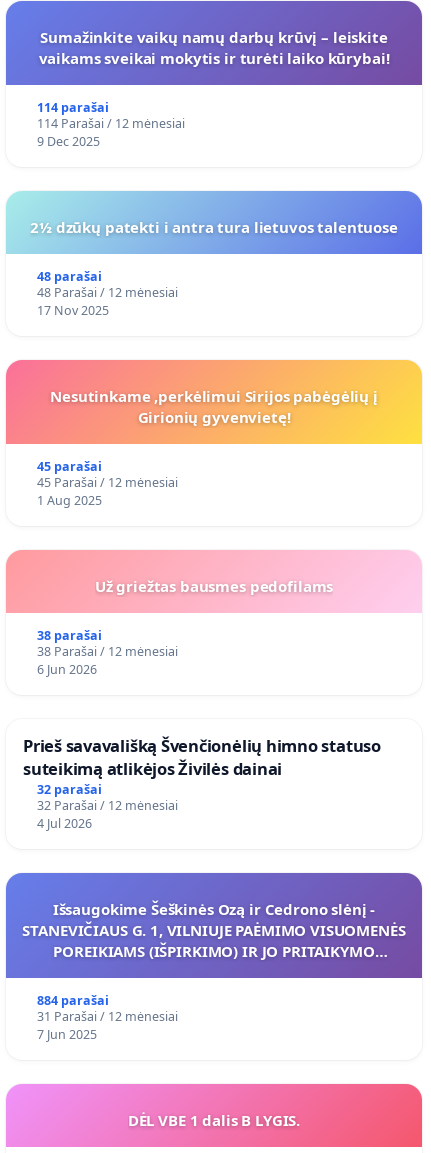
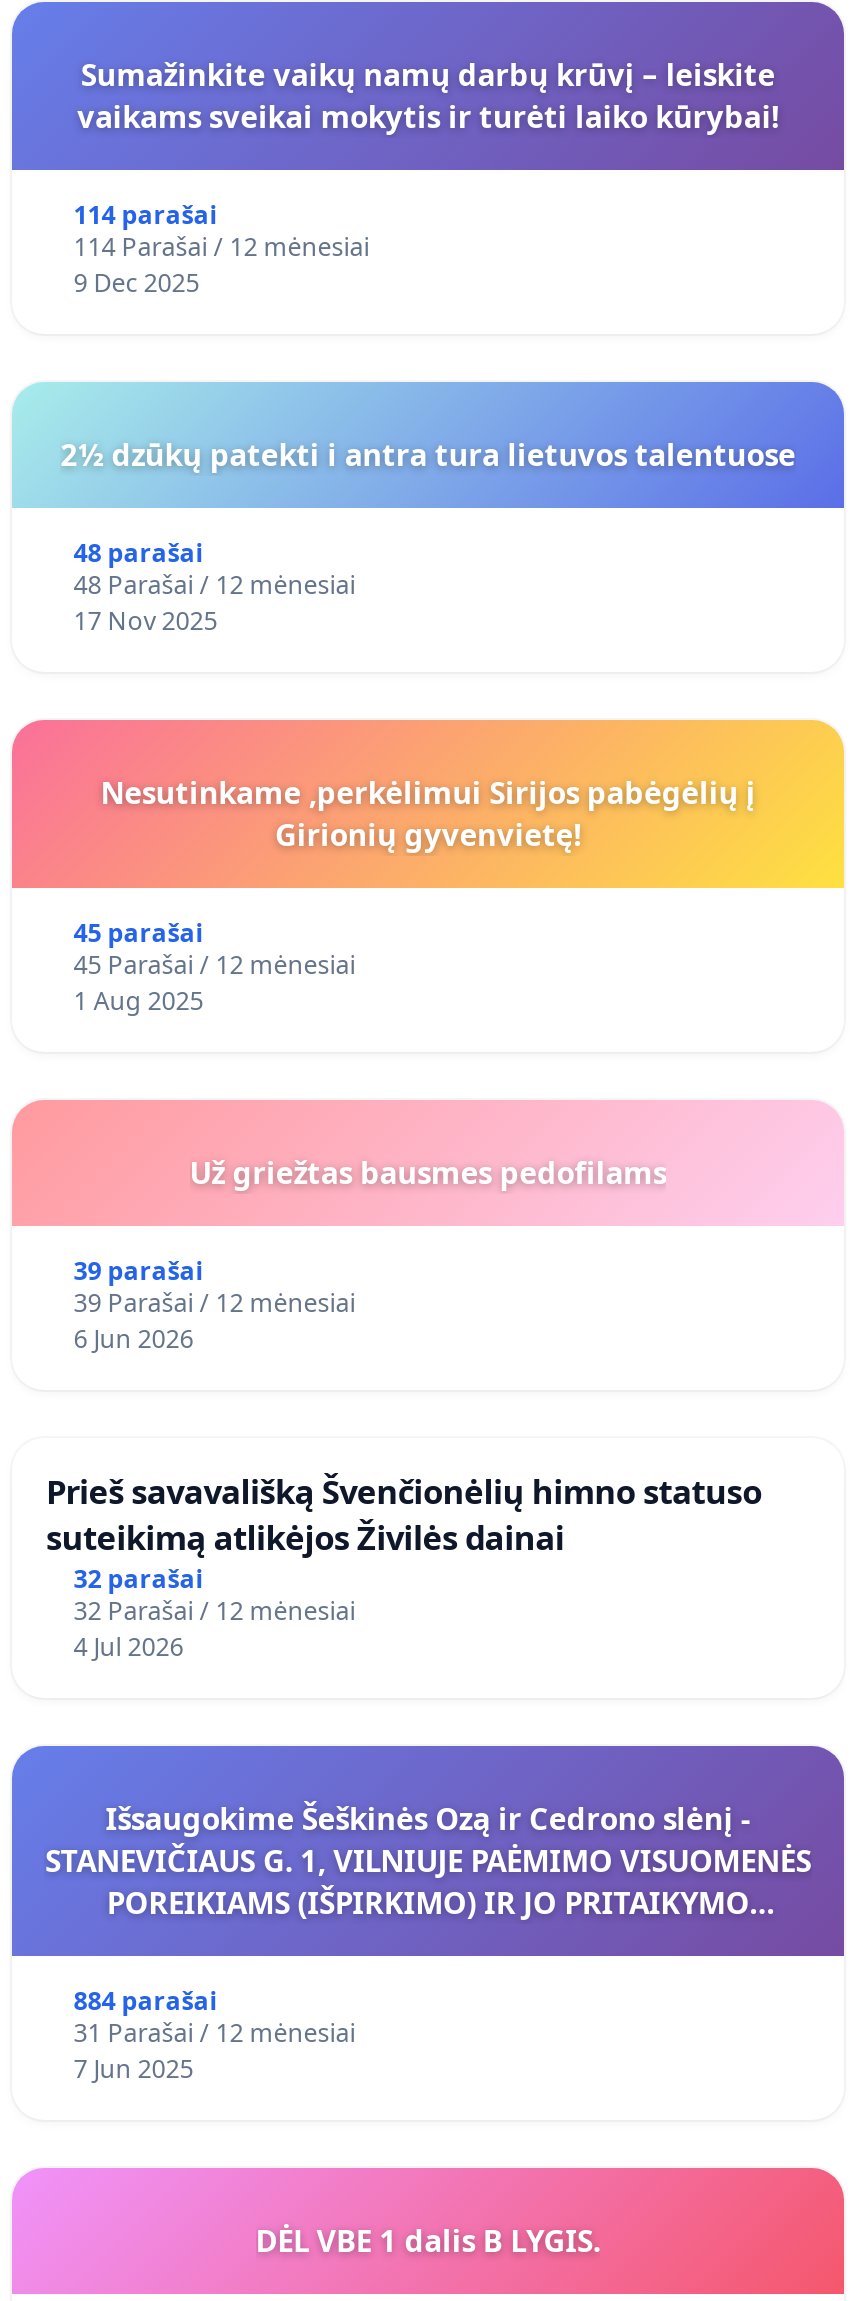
- 38 parašai
+ 39 parašai

- 38 Parašai / 12 mėnesiai
+ 39 Parašai / 12 mėnesiai
